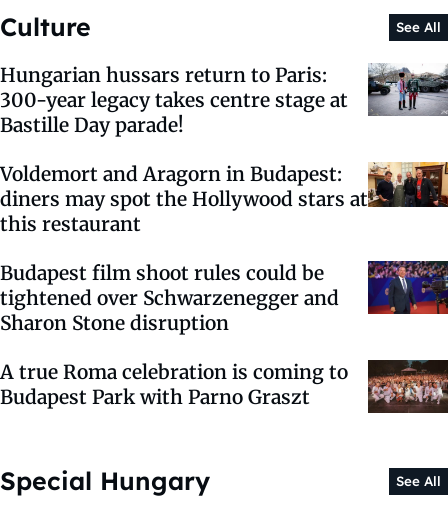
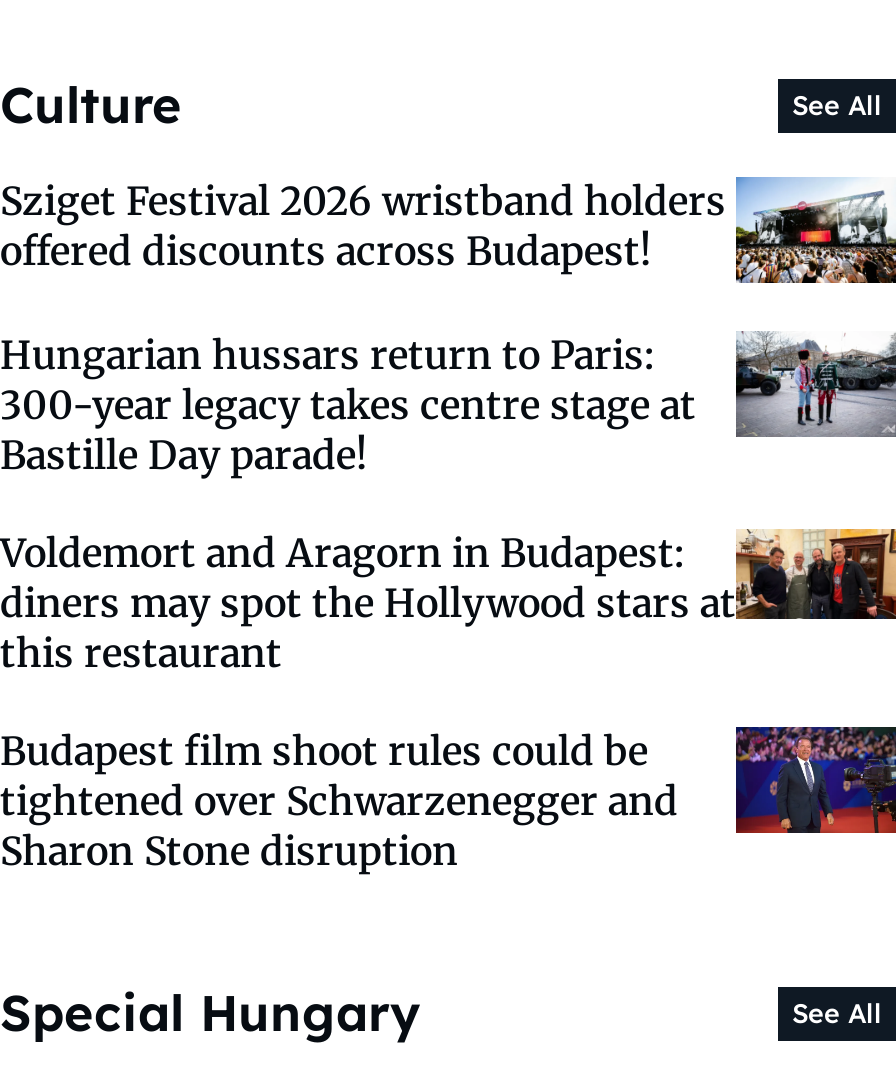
+ [image]
+ Sziget Festival 2026 wristband holders
+ offered discounts across Budapest!

moved down: [image] | Hungarian hussars return to Paris: | 300-year legacy takes centre stage at | ... | tightened over Schwarzenegger and | Sharon Stone disruption

- [image]
- A true Roma celebration is coming to
- Budapest Park with Parno Graszt
